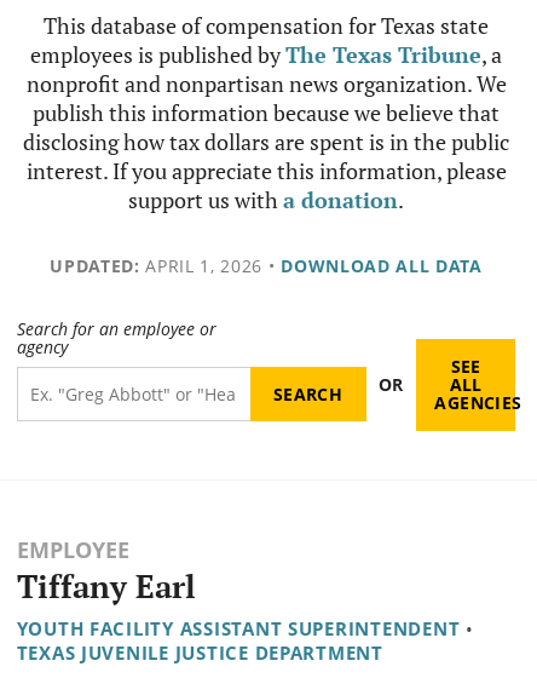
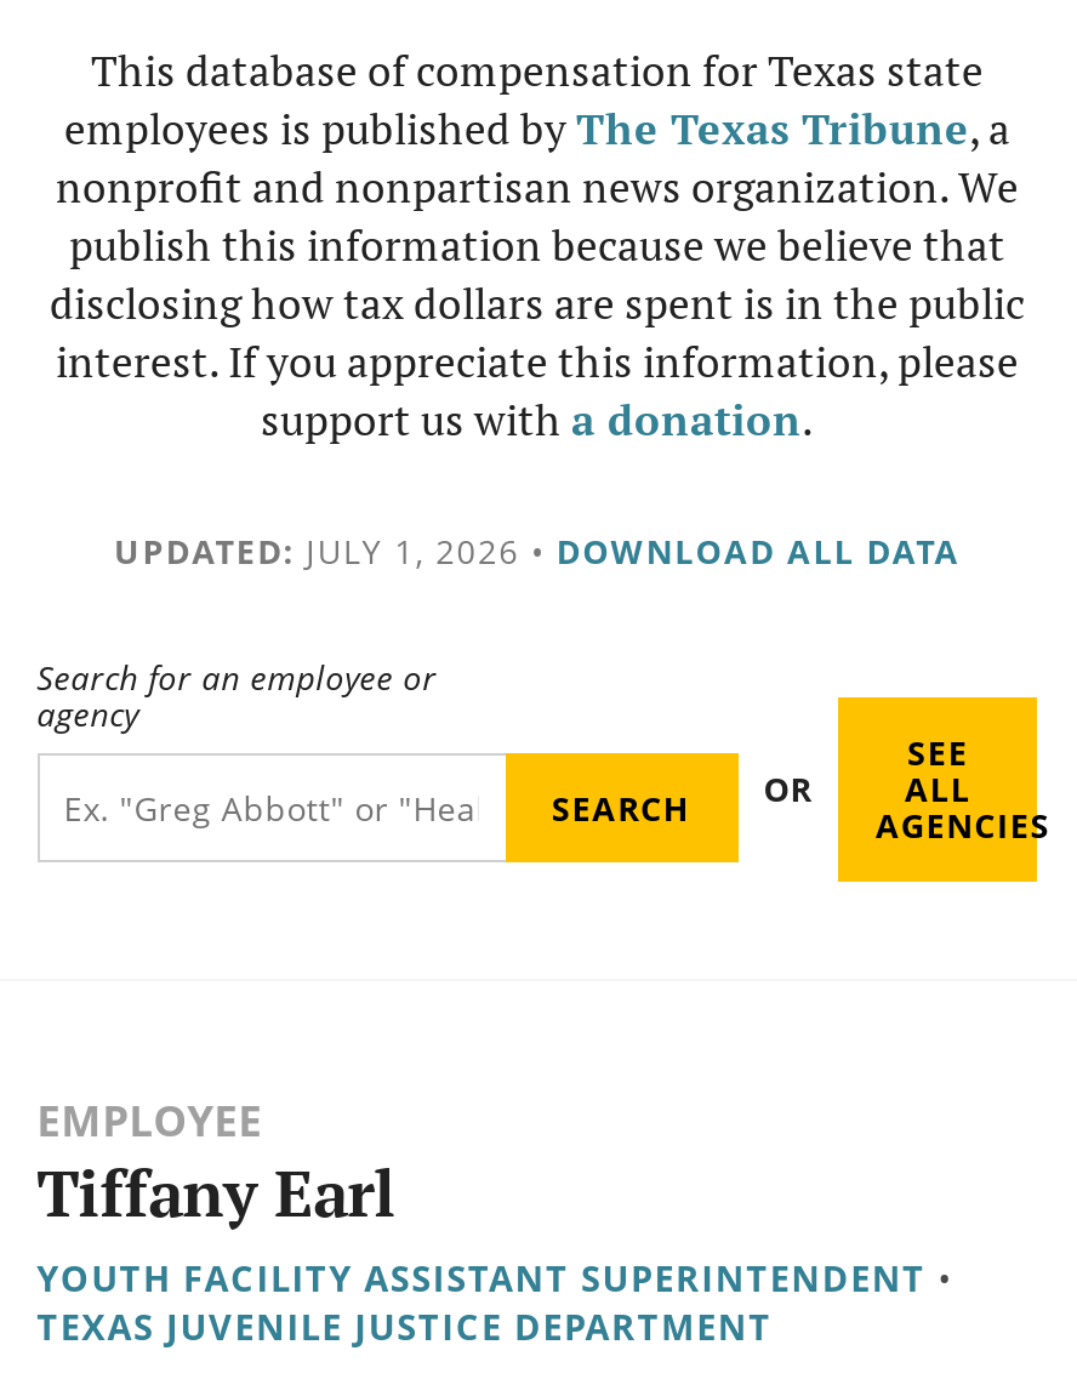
- UPDATED: APRIL 1, 2026 • DOWNLOAD ALL DATA
+ UPDATED: JULY 1, 2026 • DOWNLOAD ALL DATA
